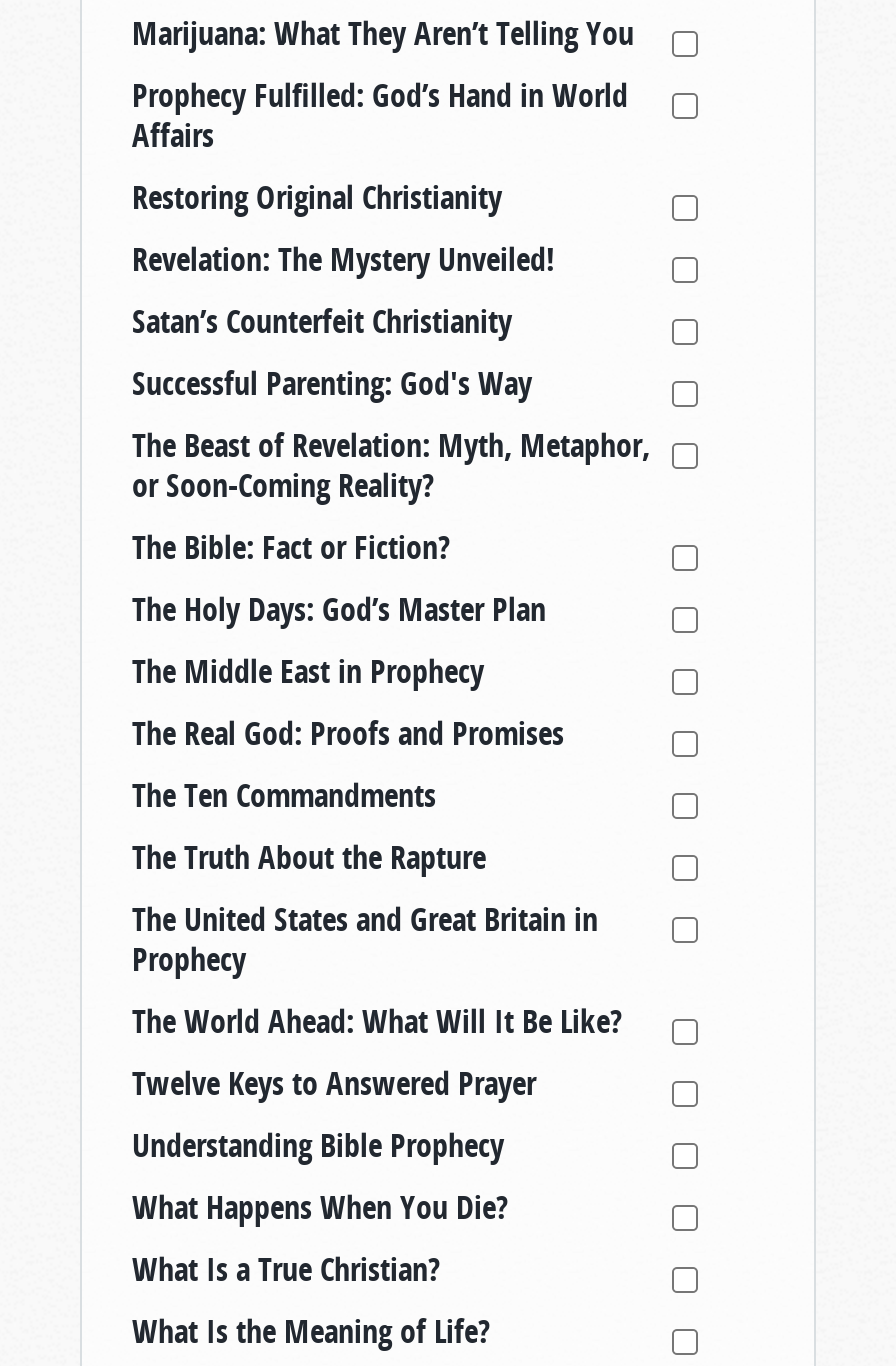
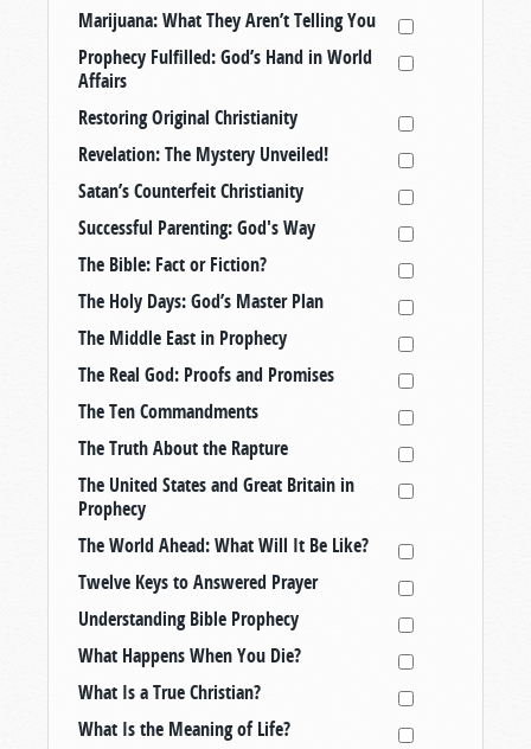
- The Beast of Revelation: Myth, Metaphor,
- or Soon-Coming Reality?
